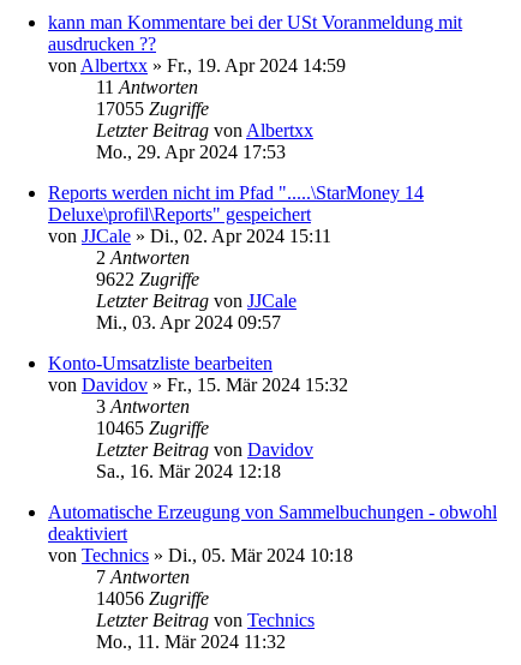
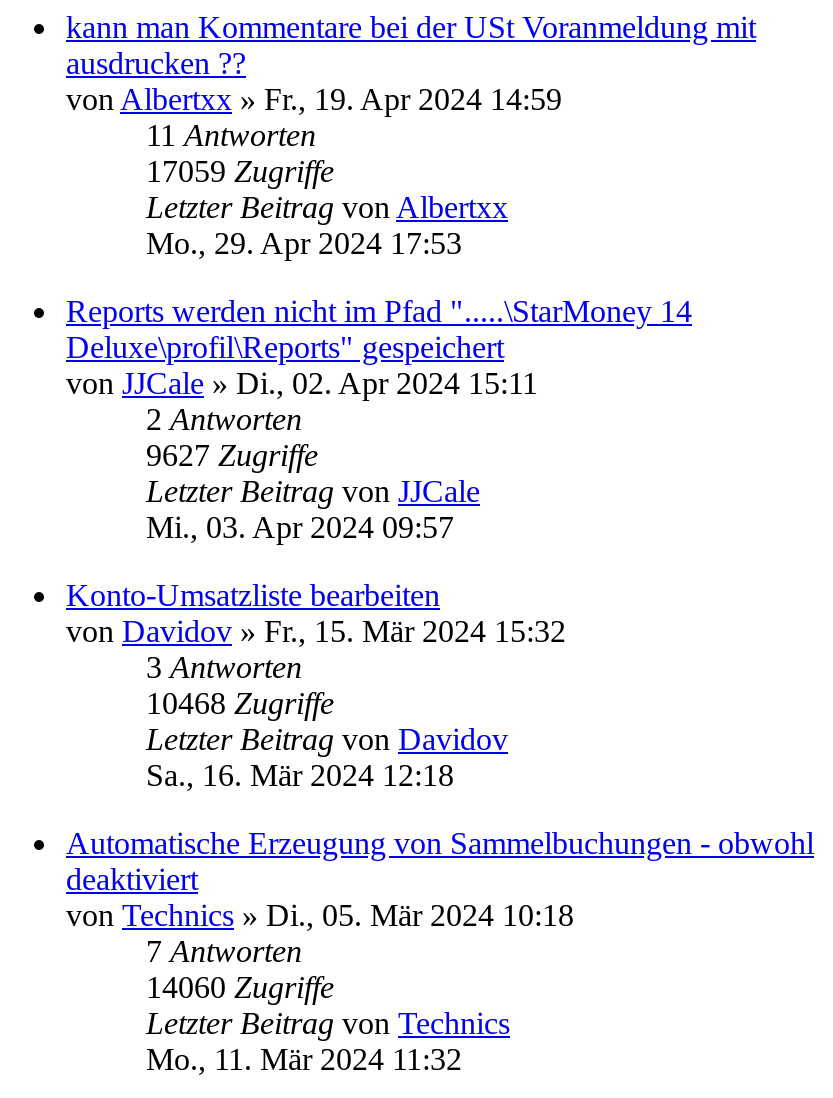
- 17055 Zugriffe
+ 17059 Zugriffe

- 9622 Zugriffe
+ 9627 Zugriffe

- 10465 Zugriffe
+ 10468 Zugriffe

- 14056 Zugriffe
+ 14060 Zugriffe
